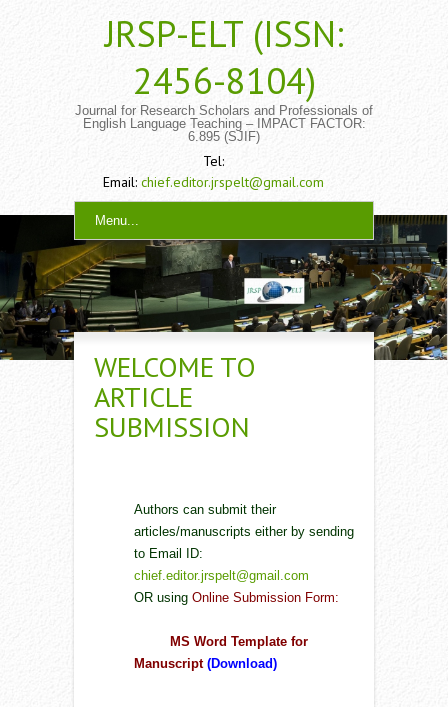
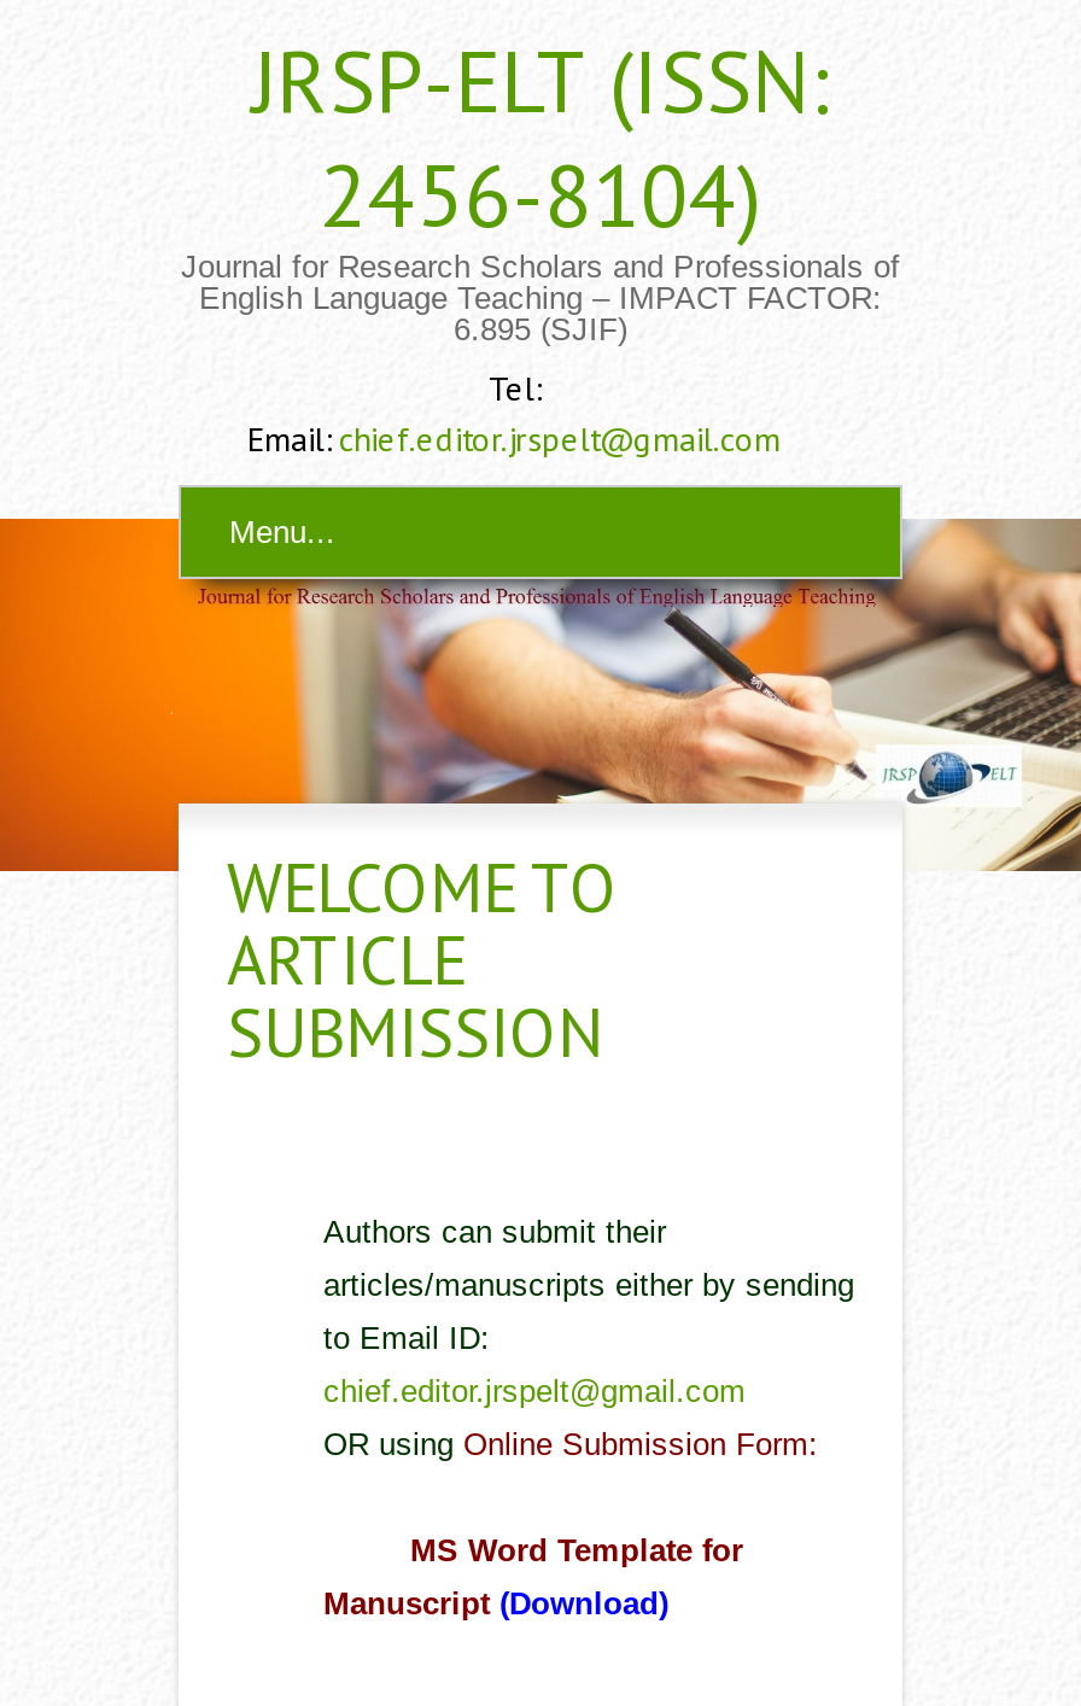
- [image]
+ [image]
